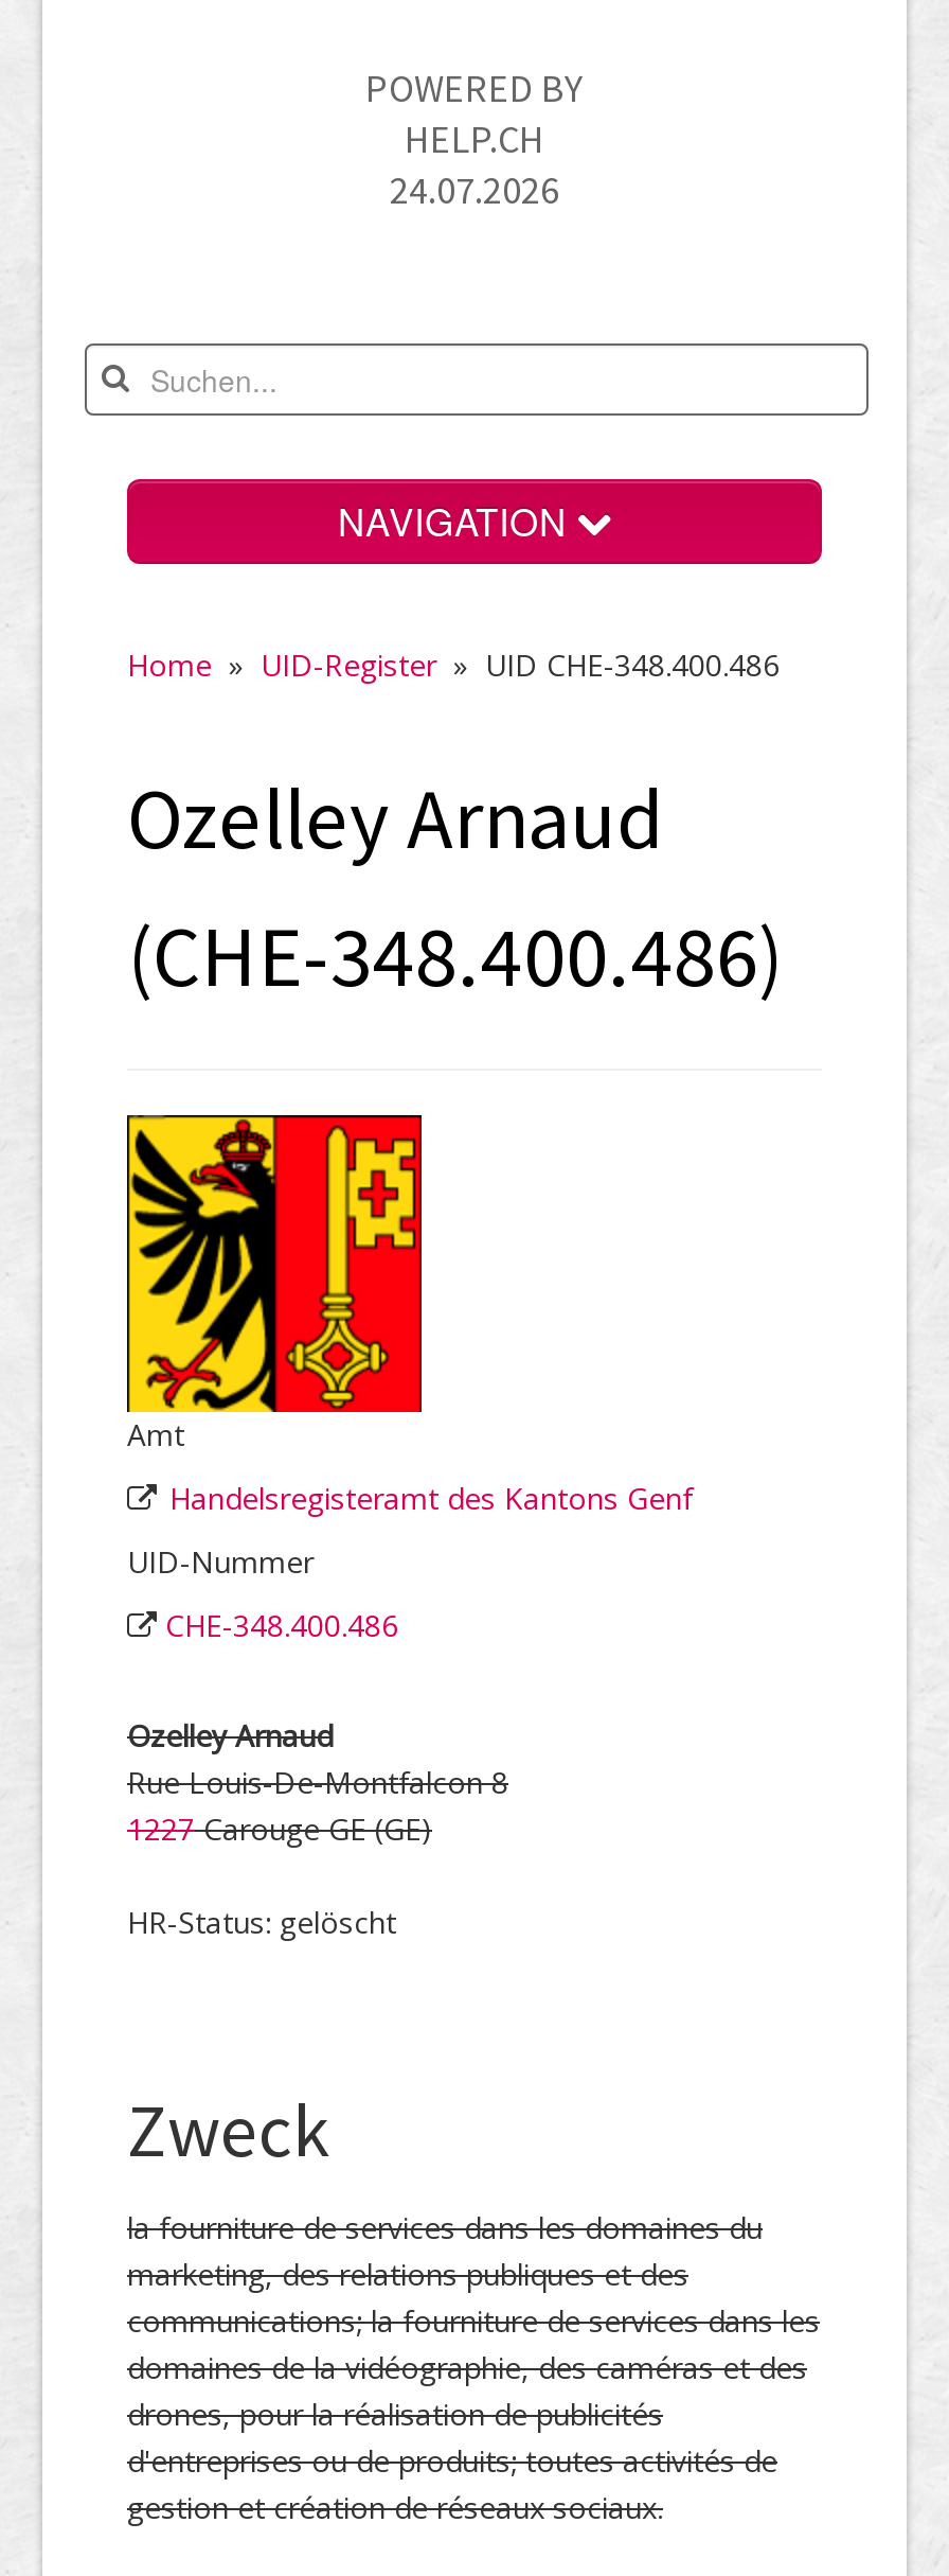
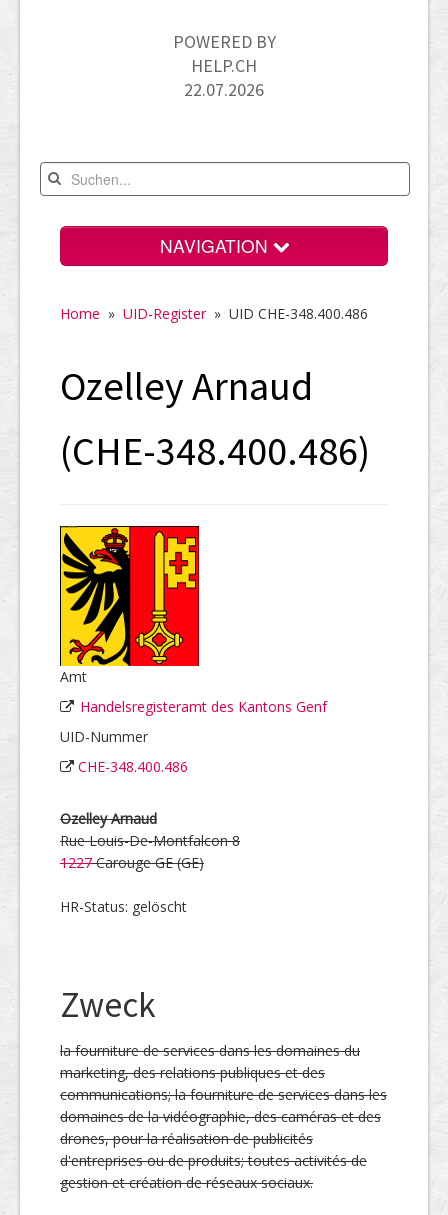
- 24.07.2026
+ 22.07.2026
